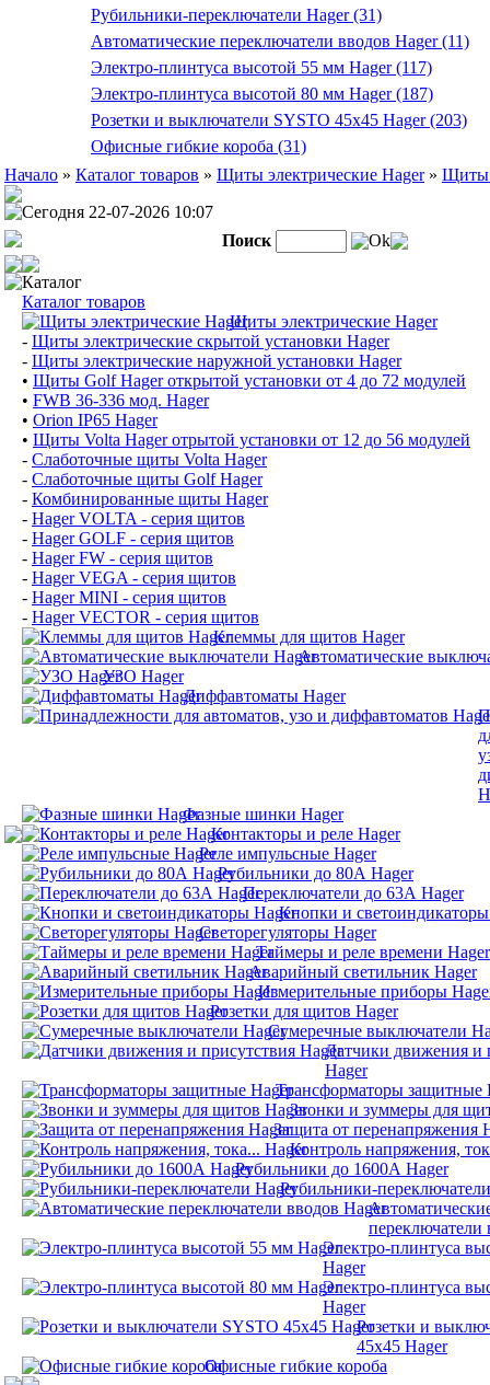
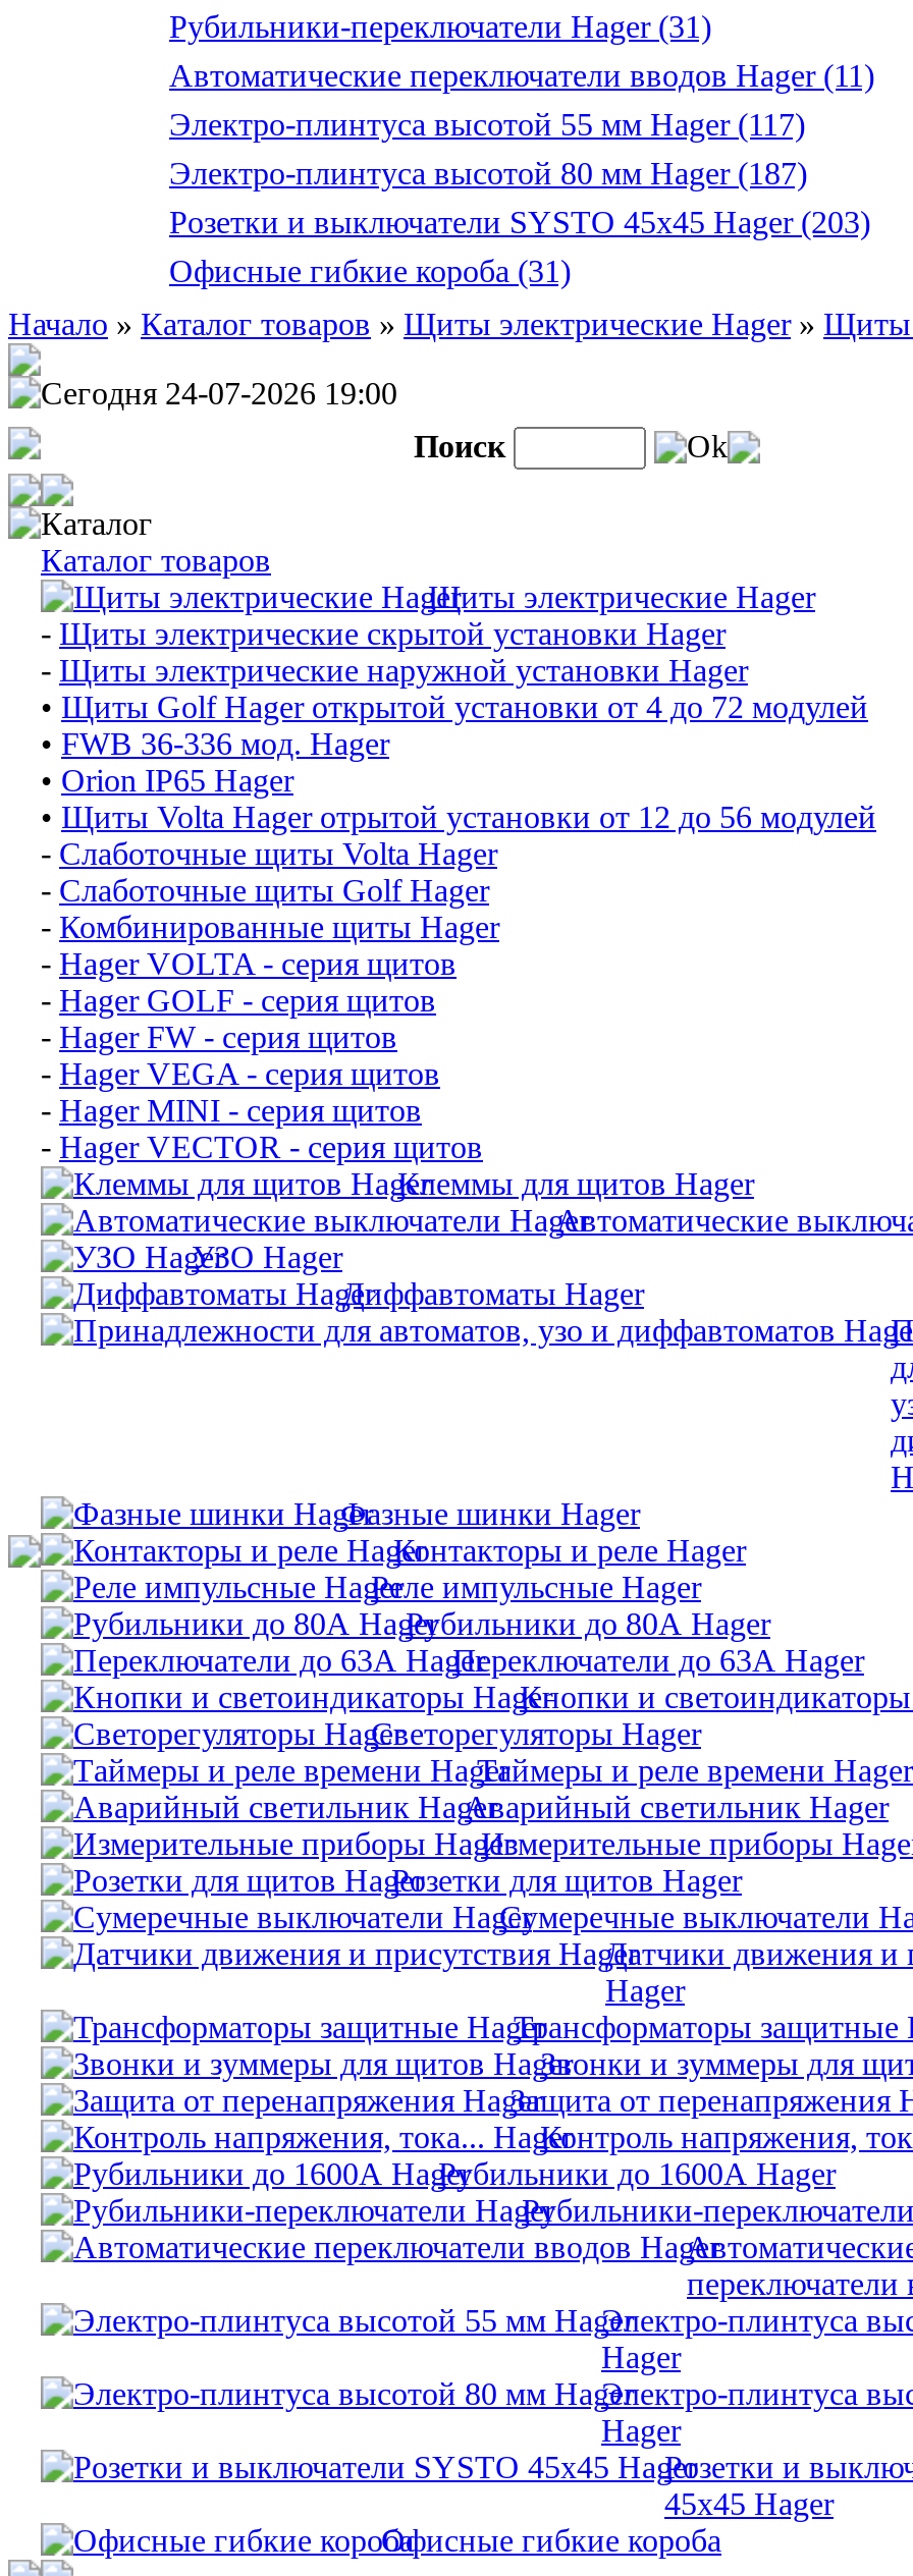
- Сегодня 22-07-2026 10:07
+ Сегодня 24-07-2026 19:00
